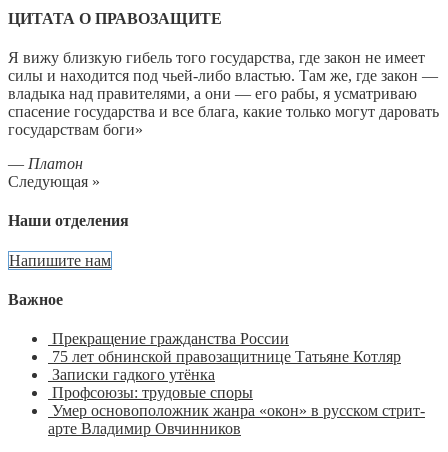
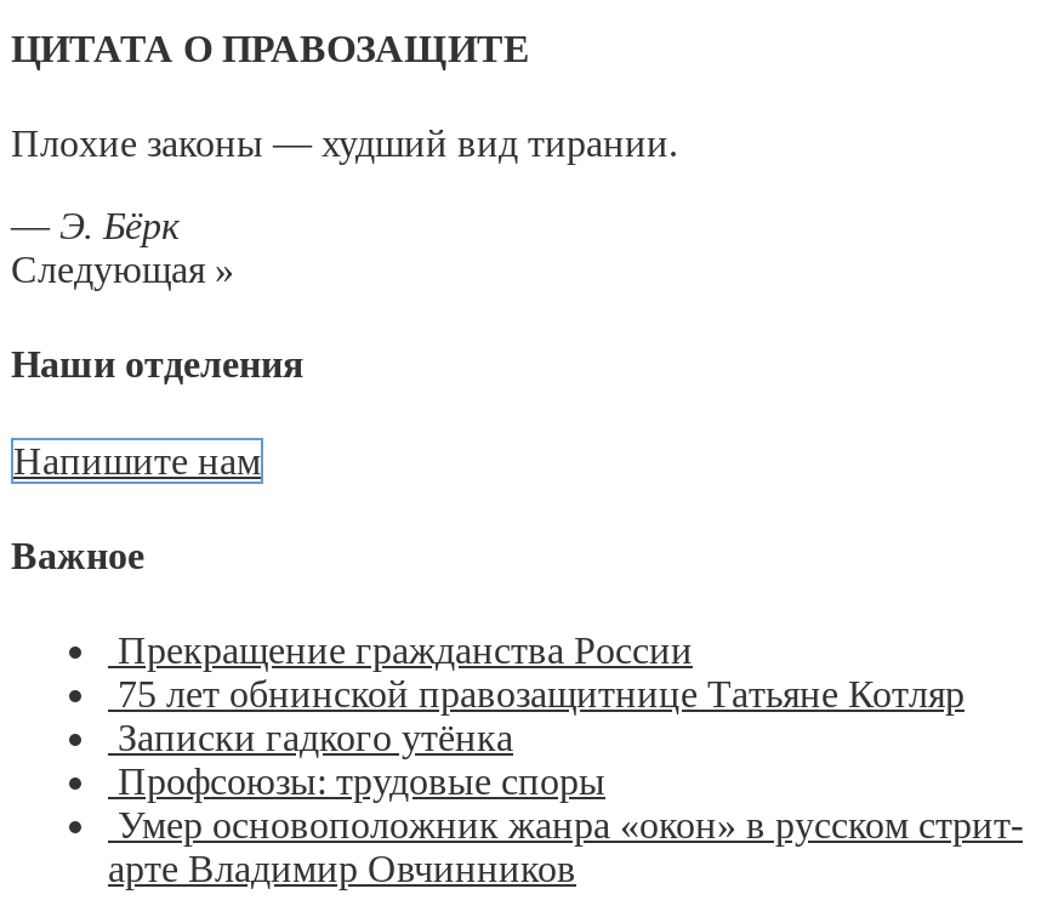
- Я вижу близкую гибель того государства, где закон не имеет
- силы и находится под чьей-либо властью. Там же, где закон —
- владыка над правителями, а они — его рабы, я усматриваю
- спасение государства и все блага, какие только могут даровать
- государствам боги»
+ Плохие законы — худший вид тирании.

- — Платон
+ — Э. Бёрк
